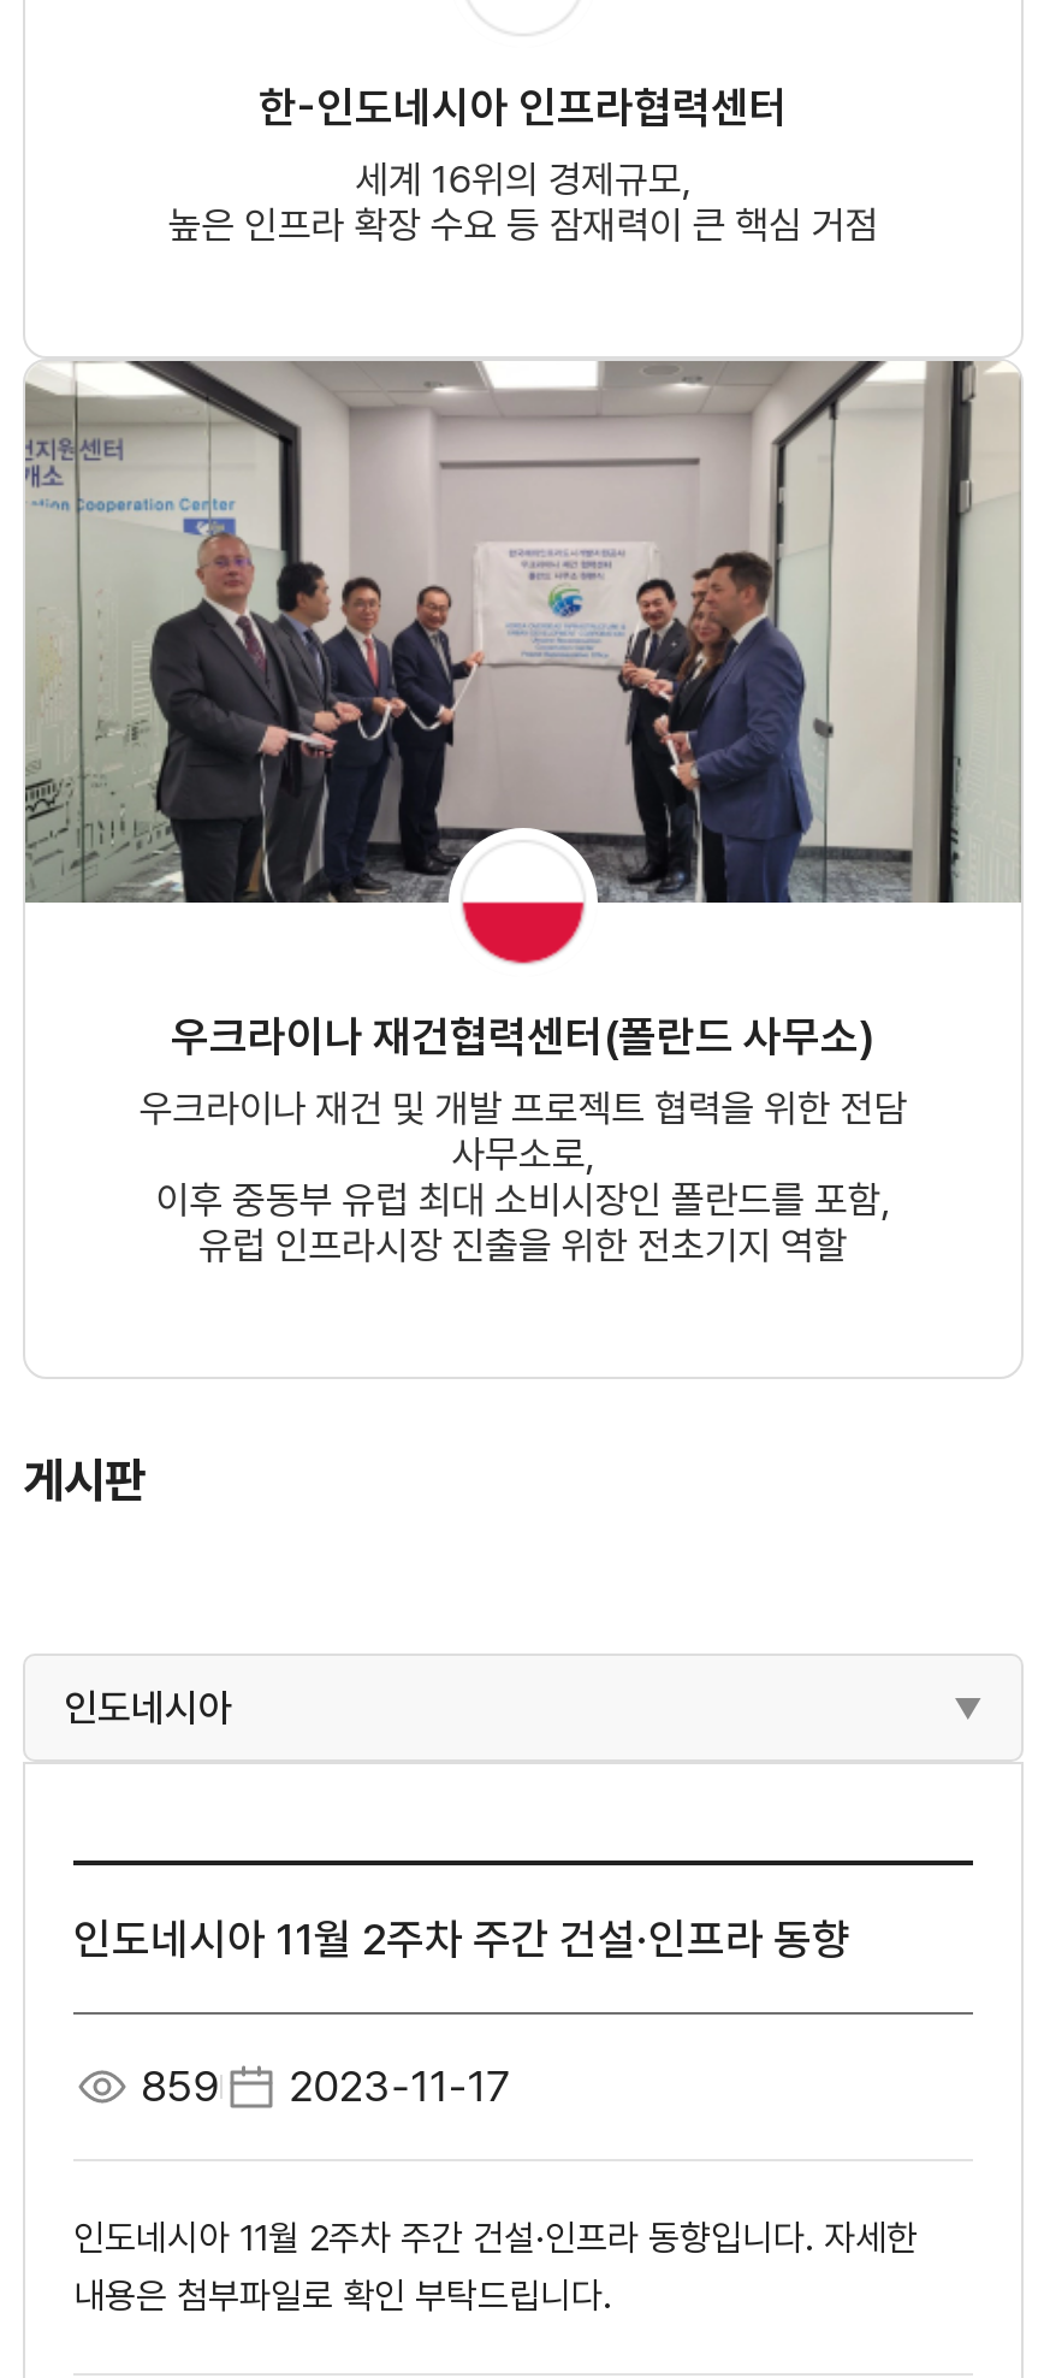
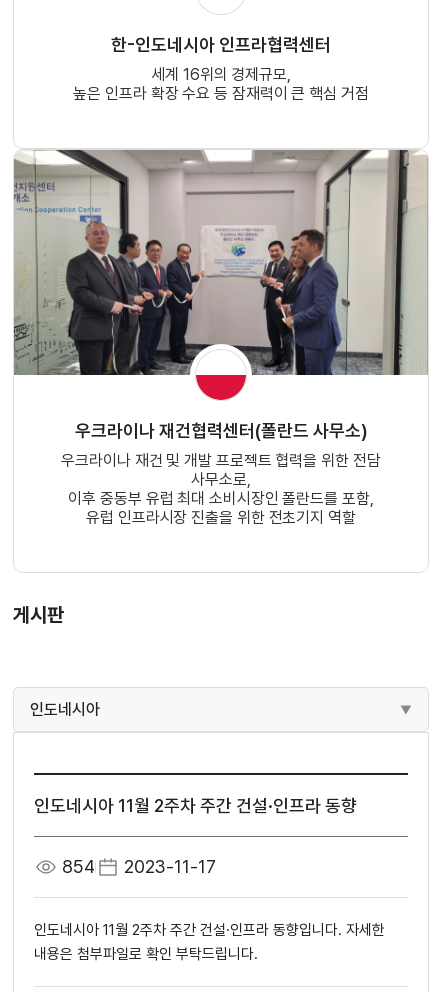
- 859 2023-11-17
+ 854 2023-11-17
